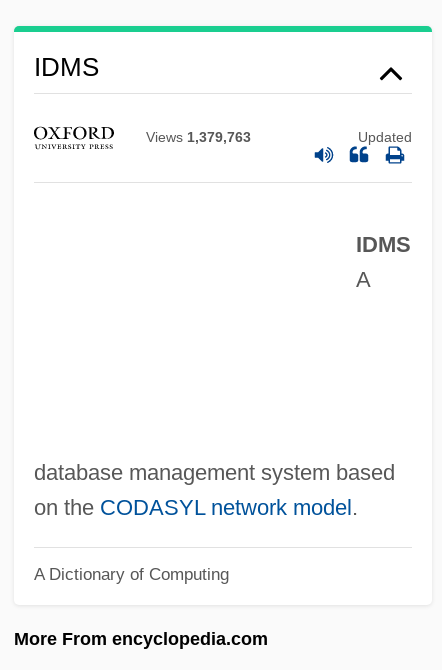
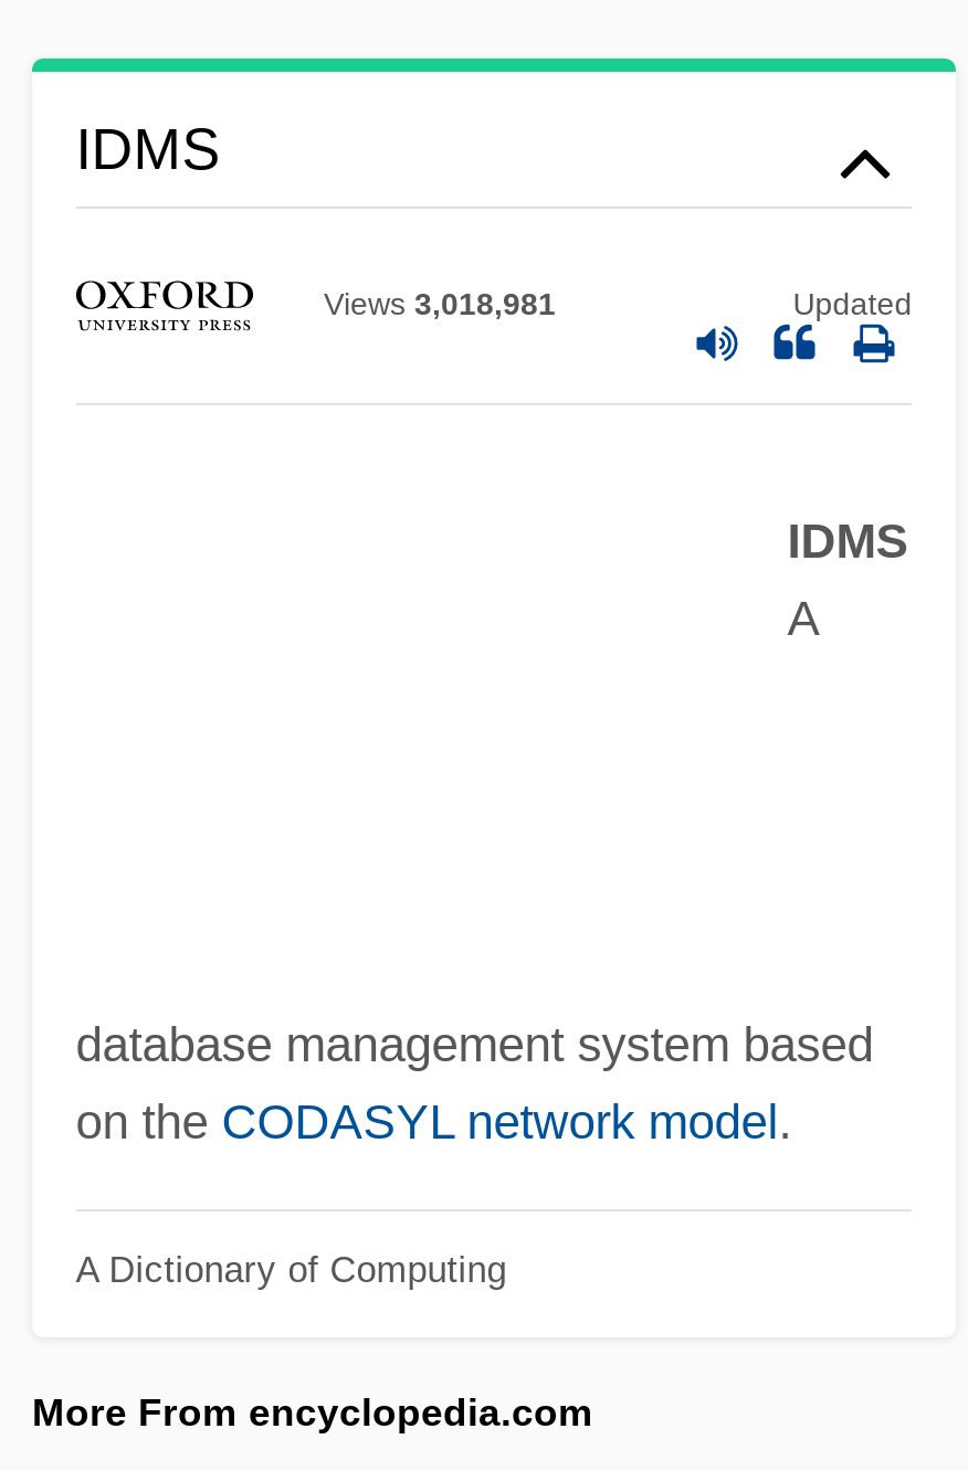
- Views 1,379,763
+ Views 3,018,981
